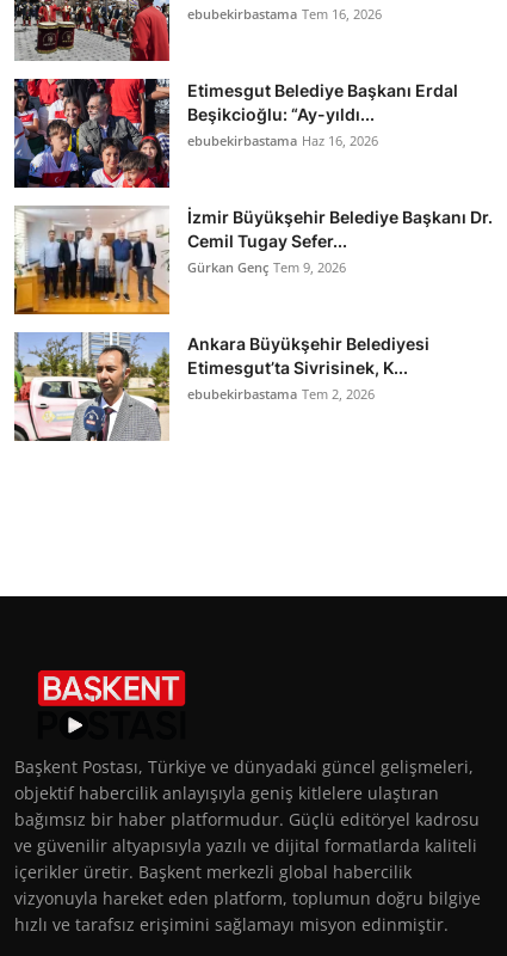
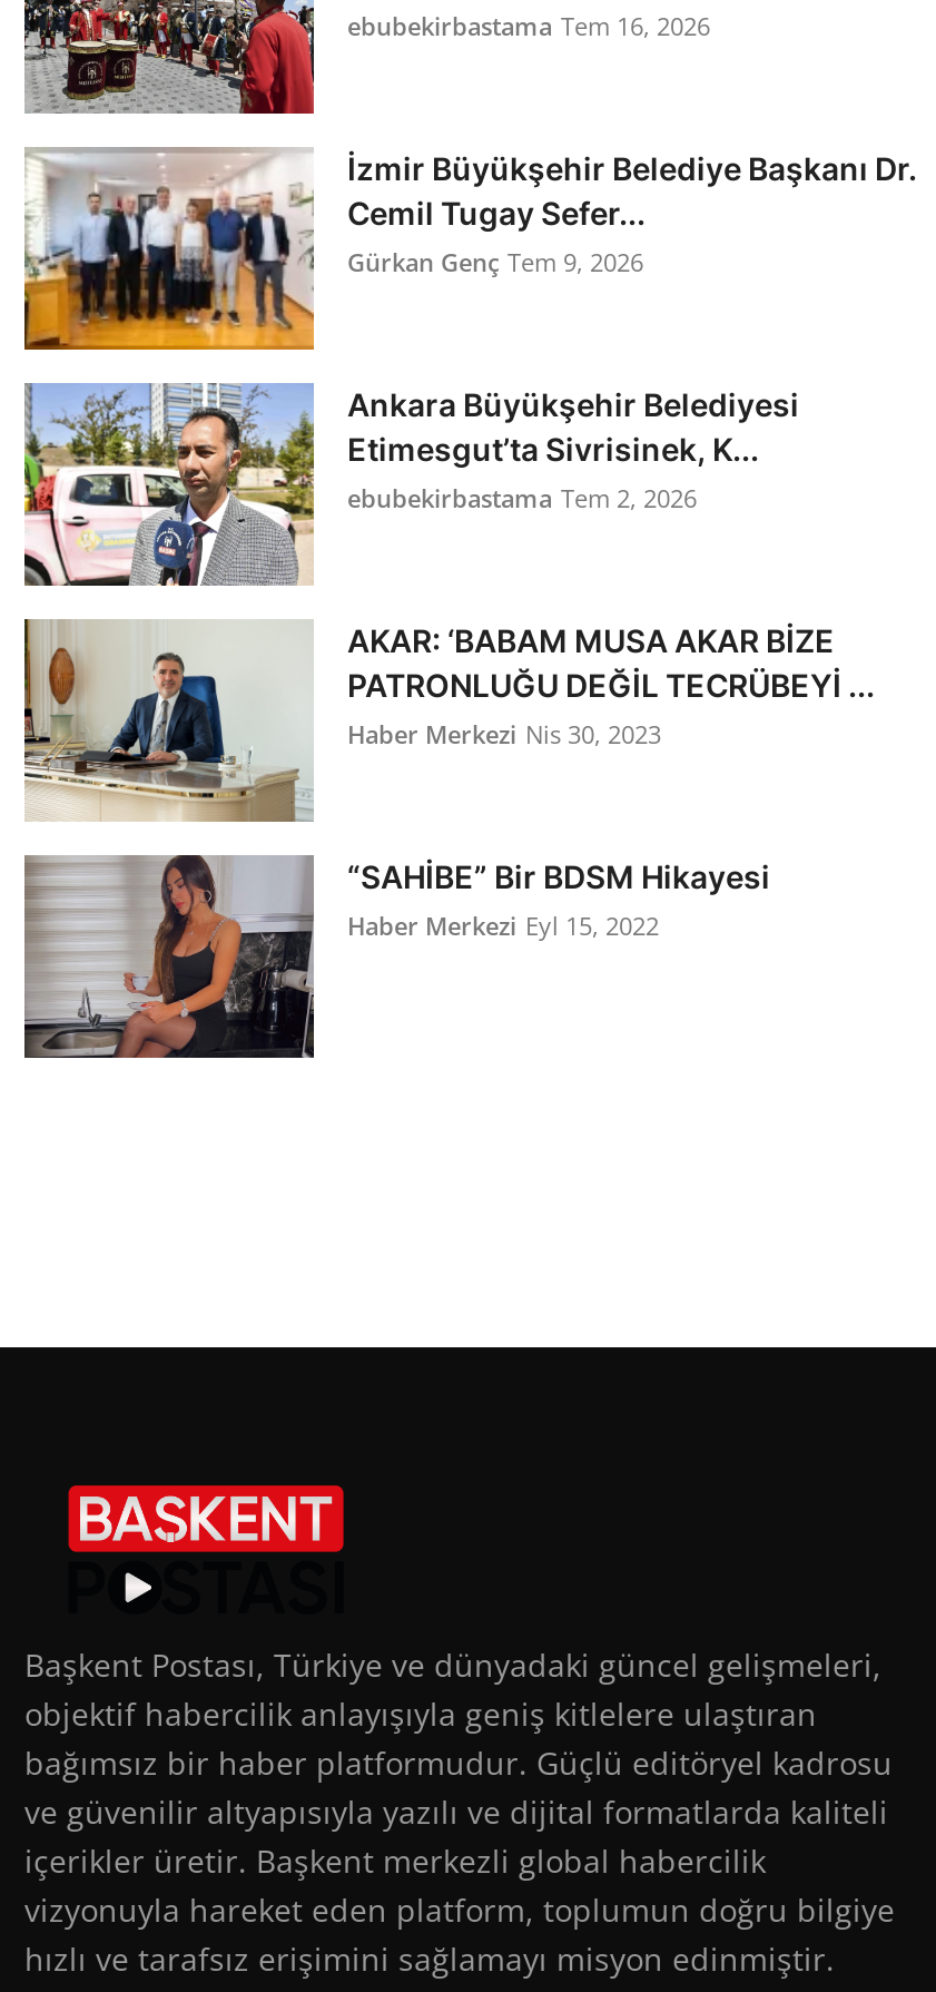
- [image]
- Etimesgut Belediye Başkanı Erdal
- Beşikcioğlu: “Ay-yıldı...
- ebubekirbastama Haz 16, 2026

moved up: [image] | İzmir Büyükşehir Belediye Başkanı Dr. | Cemil Tugay Sefer... | Gürkan Genç Tem 9, 2026 | Ankara Büyükşehir Belediyesi | Etimesgut’ta Sivrisinek, K... | ebubekirbastama Tem 2, 2026

+ [image]
+ AKAR: ‘BABAM MUSA AKAR BİZE
+ PATRONLUĞU DEĞİL TECRÜBEYİ ...
+ Haber Merkezi Nis 30, 2023

+ [image]
+ “SAHİBE” Bir BDSM Hikayesi
+ Haber Merkezi Eyl 15, 2022
